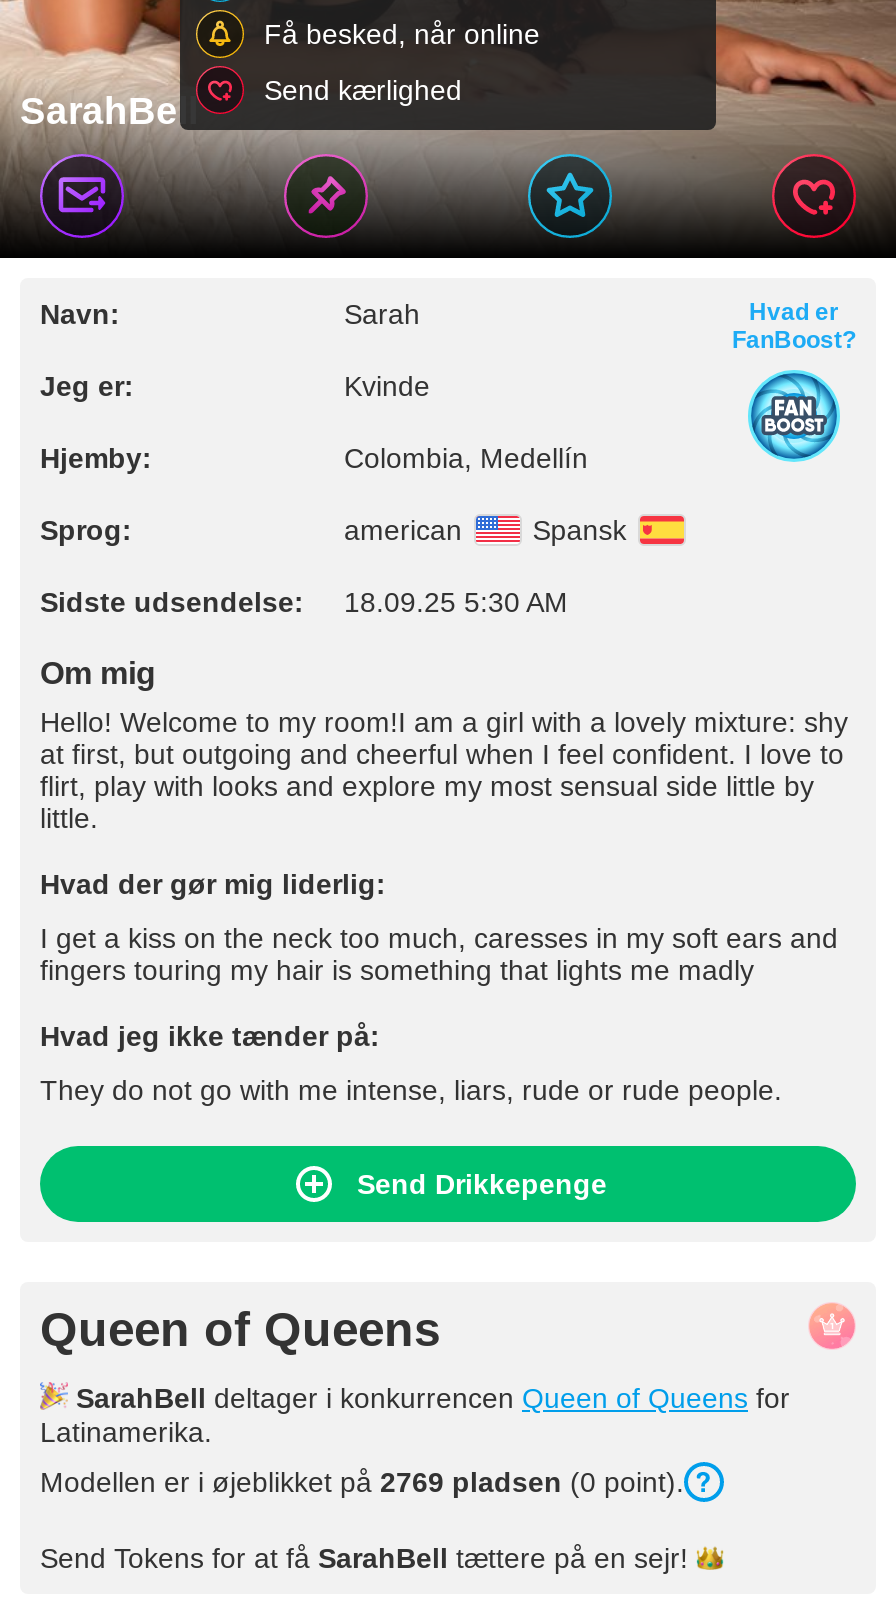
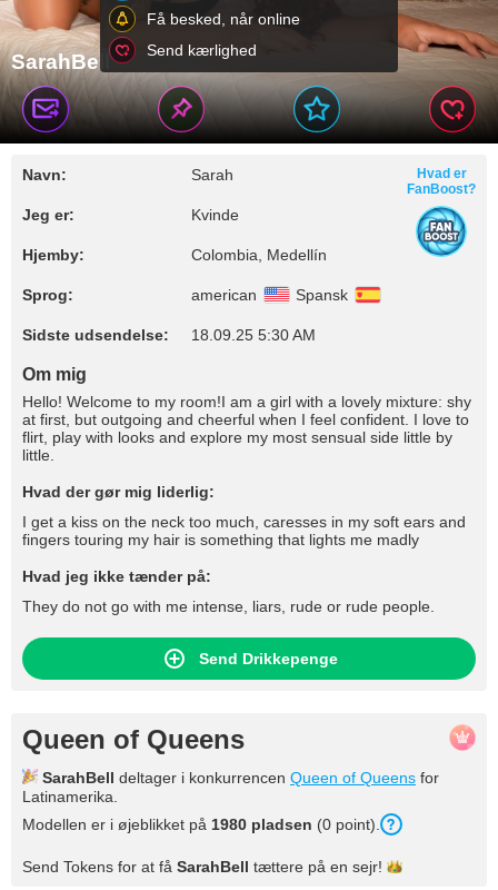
- Modellen er i øjeblikket på 2769 pladsen (0 point).
+ Modellen er i øjeblikket på 1980 pladsen (0 point).
